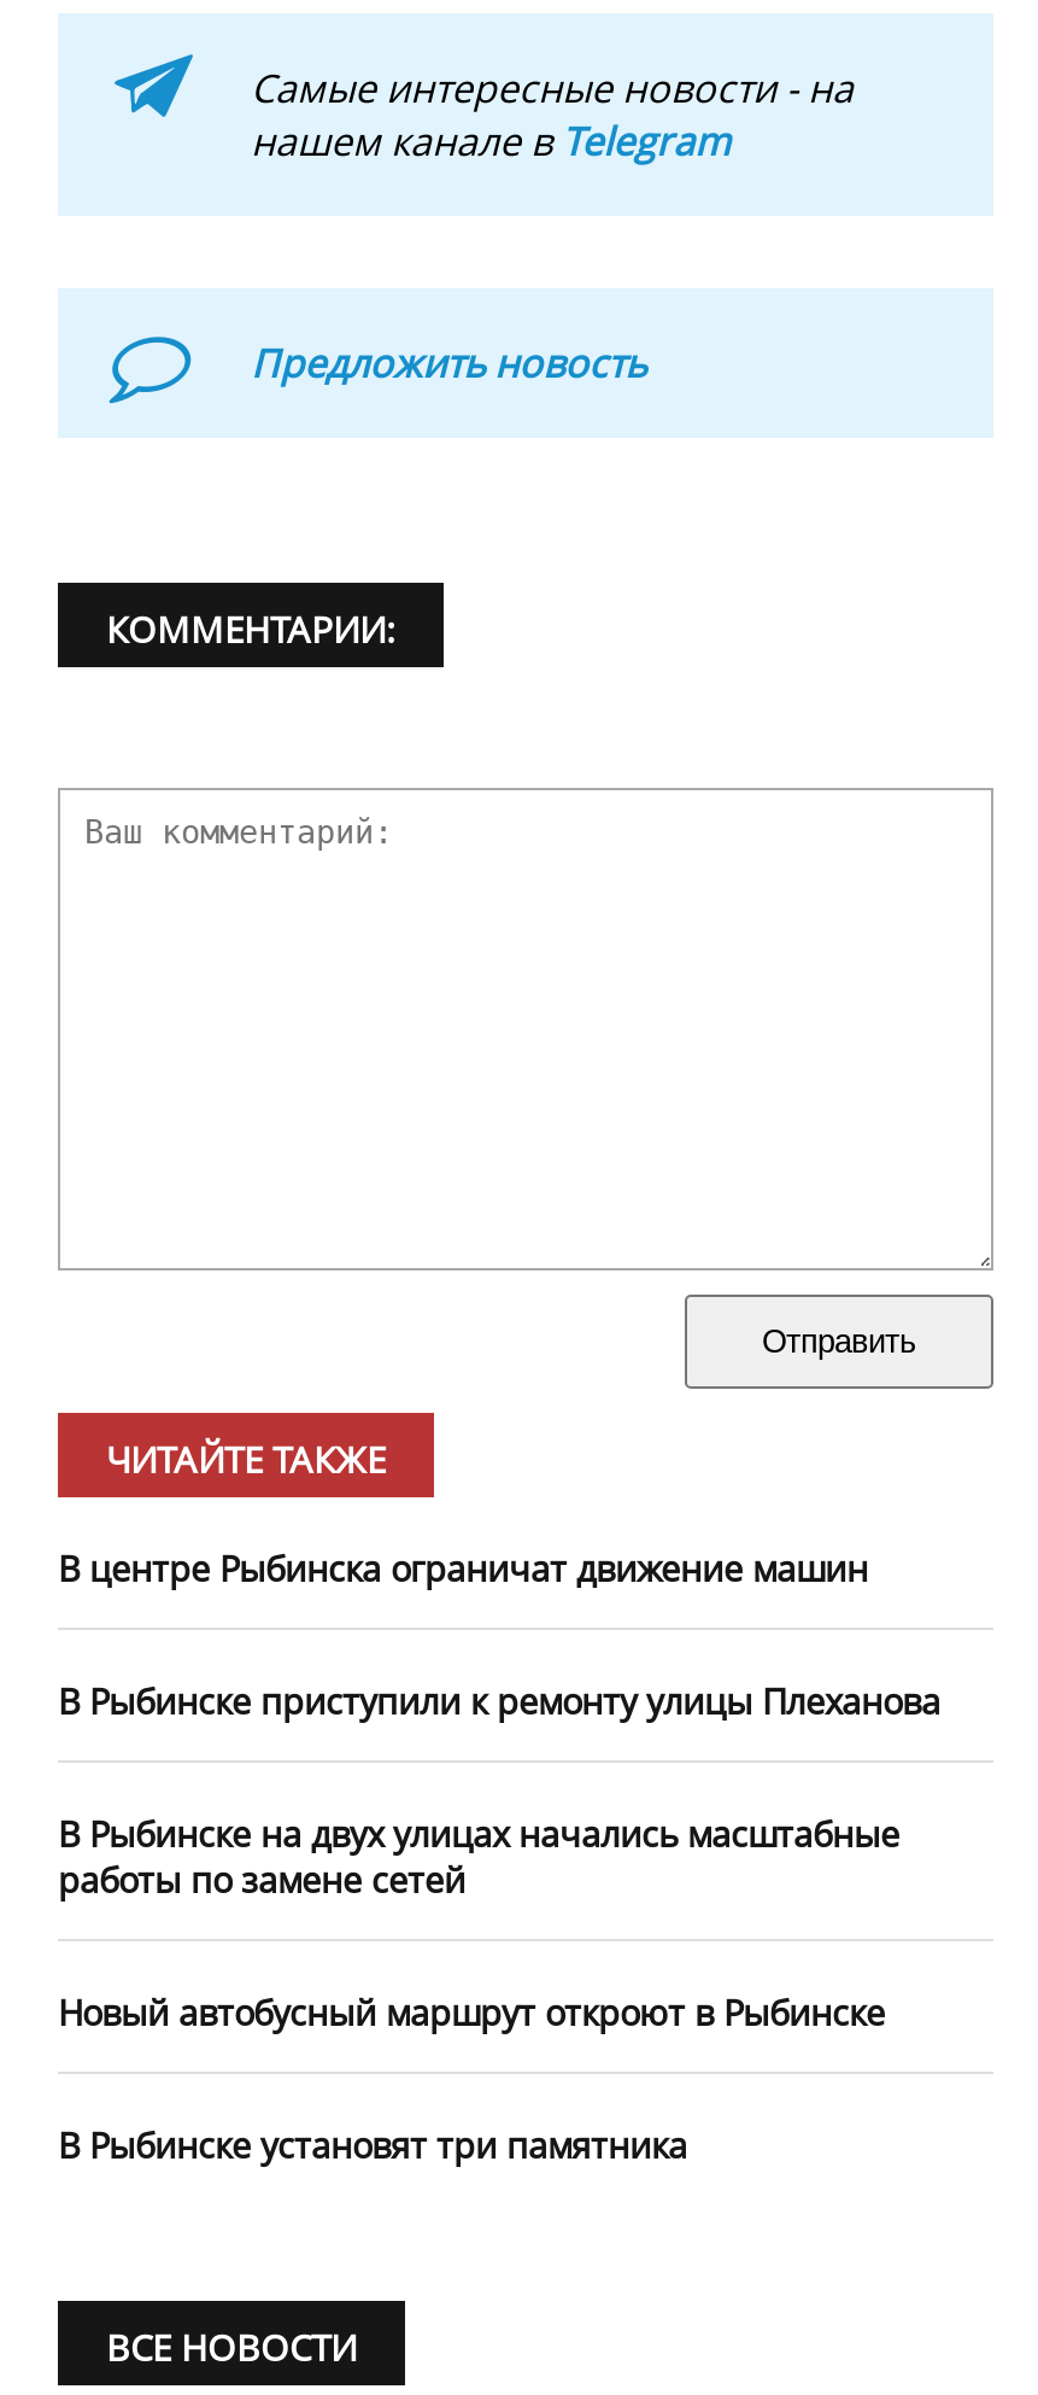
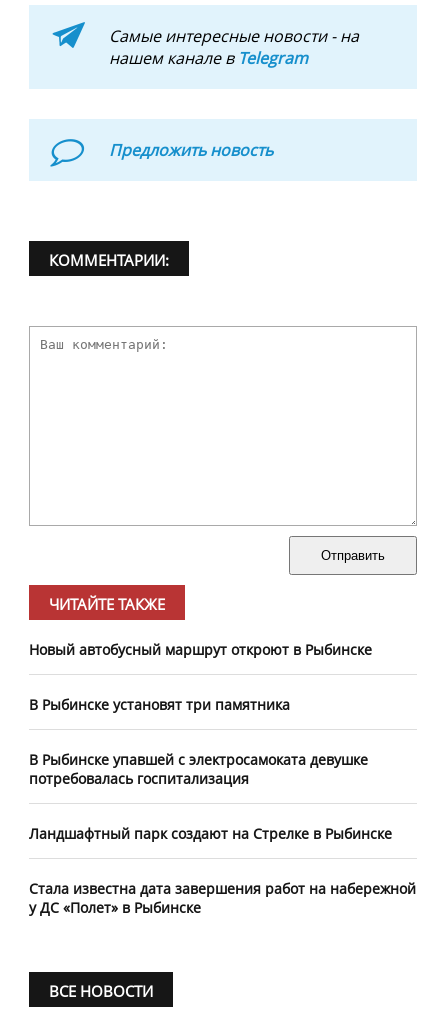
- В центре Рыбинска ограничат движение машин
- В Рыбинске приступили к ремонту улицы Плеханова
- В Рыбинске на двух улицах начались масштабные
- работы по замене сетей

moved up: Новый автобусный маршрут откроют в Рыбинске | В Рыбинске установят три памятника

+ В Рыбинске упавшей с электросамоката девушке
+ потребовалась госпитализация
+ Ландшафтный парк создают на Стрелке в Рыбинске
+ Стала известна дата завершения работ на набережной
+ у ДС «Полет» в Рыбинске
